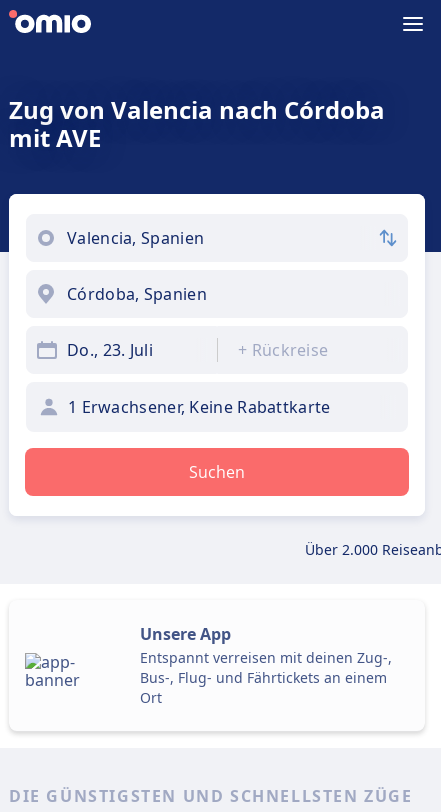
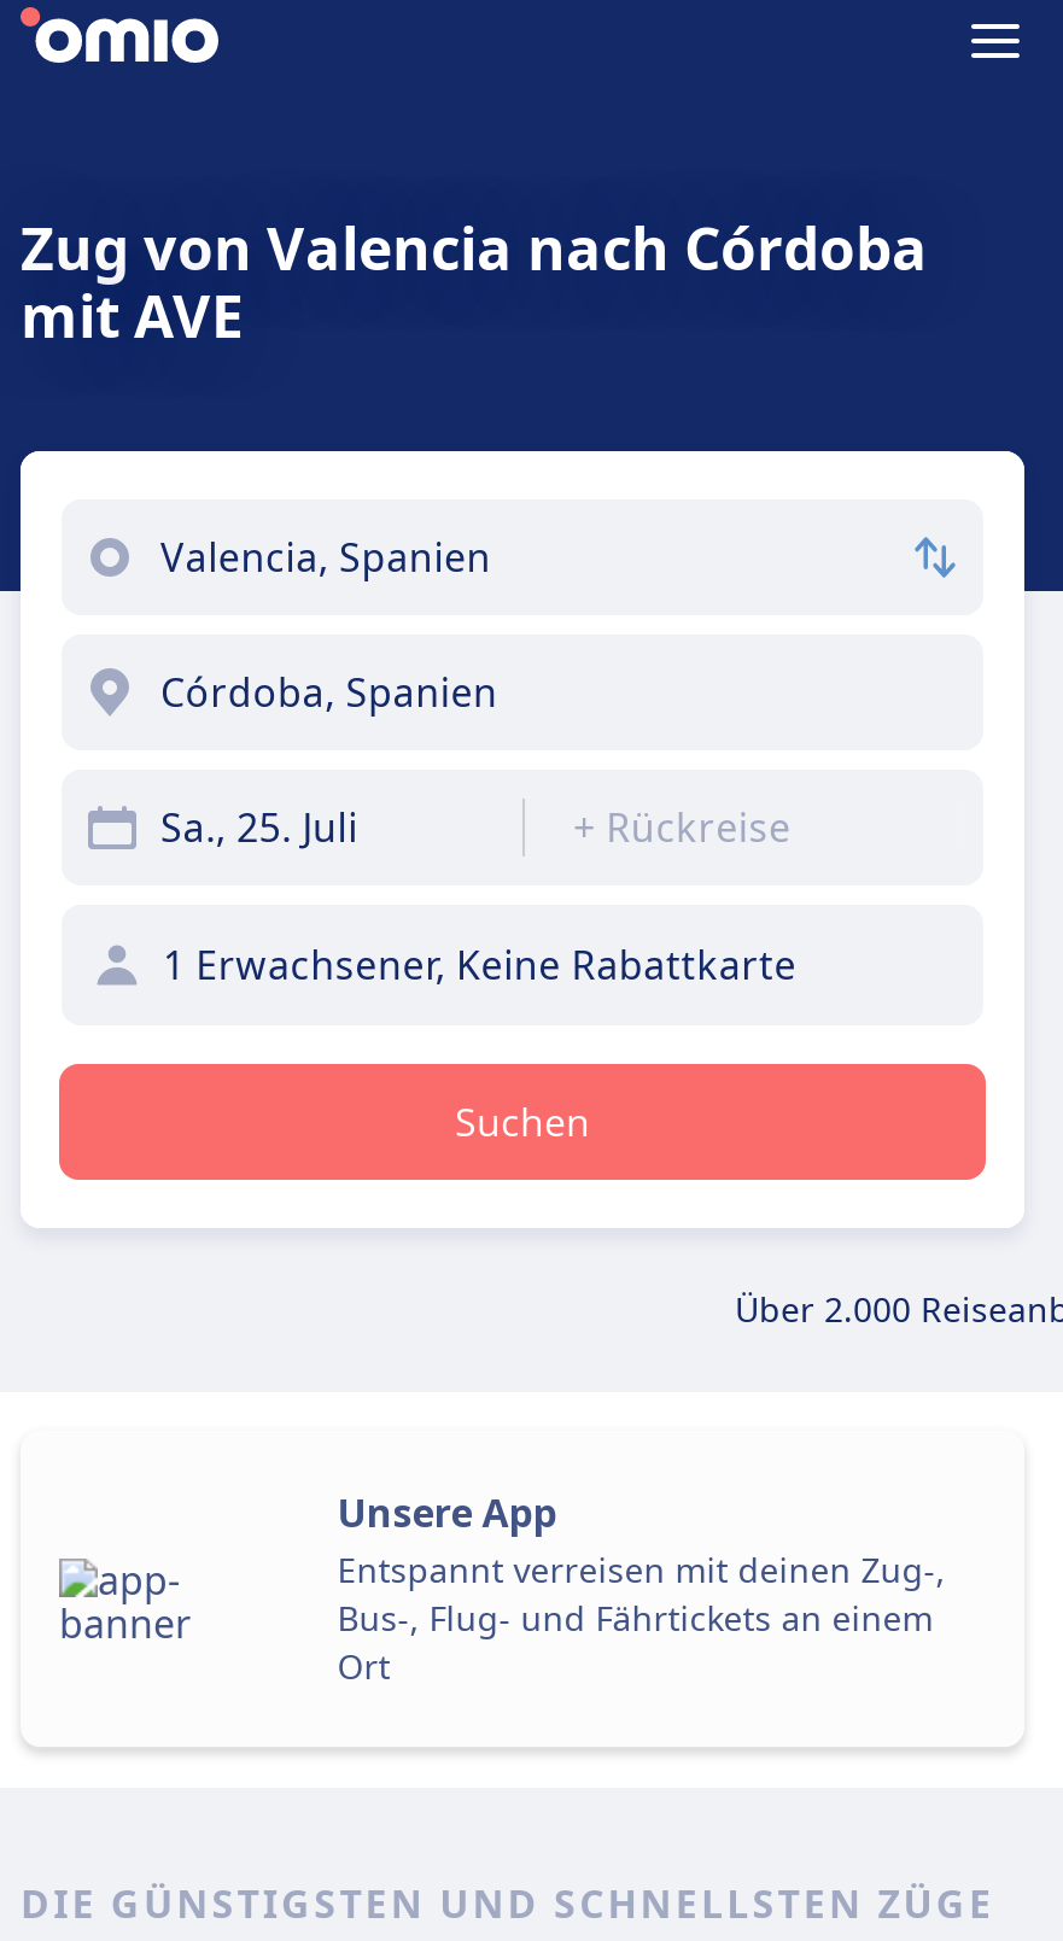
- Do., 23. Juli
+ Sa., 25. Juli
